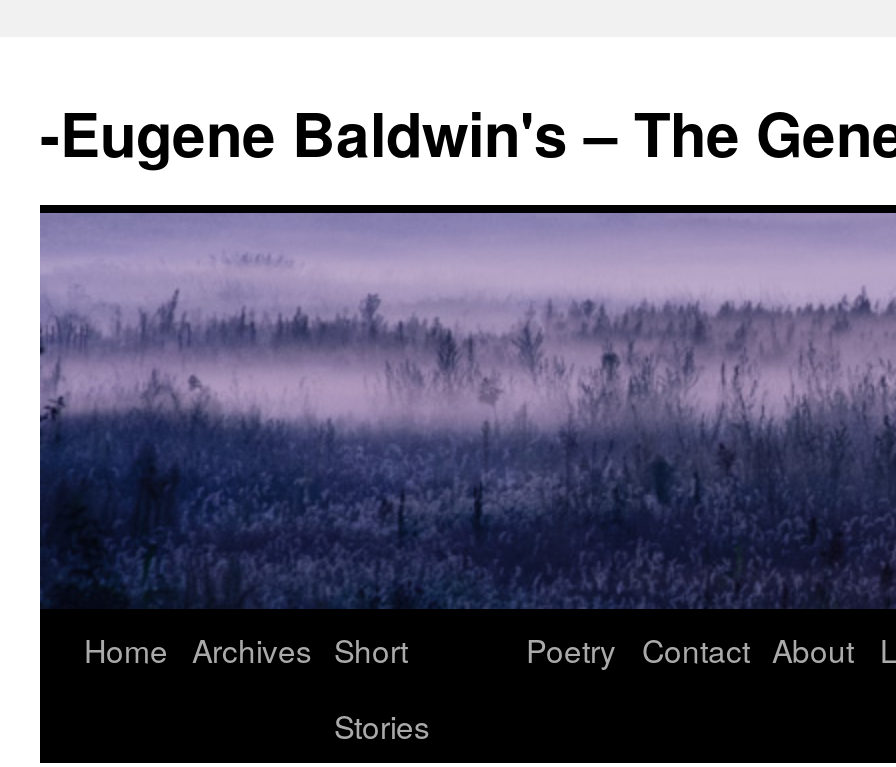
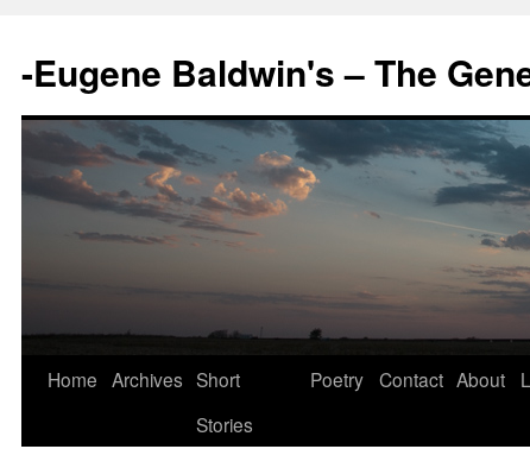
- [image]
+ [image]
